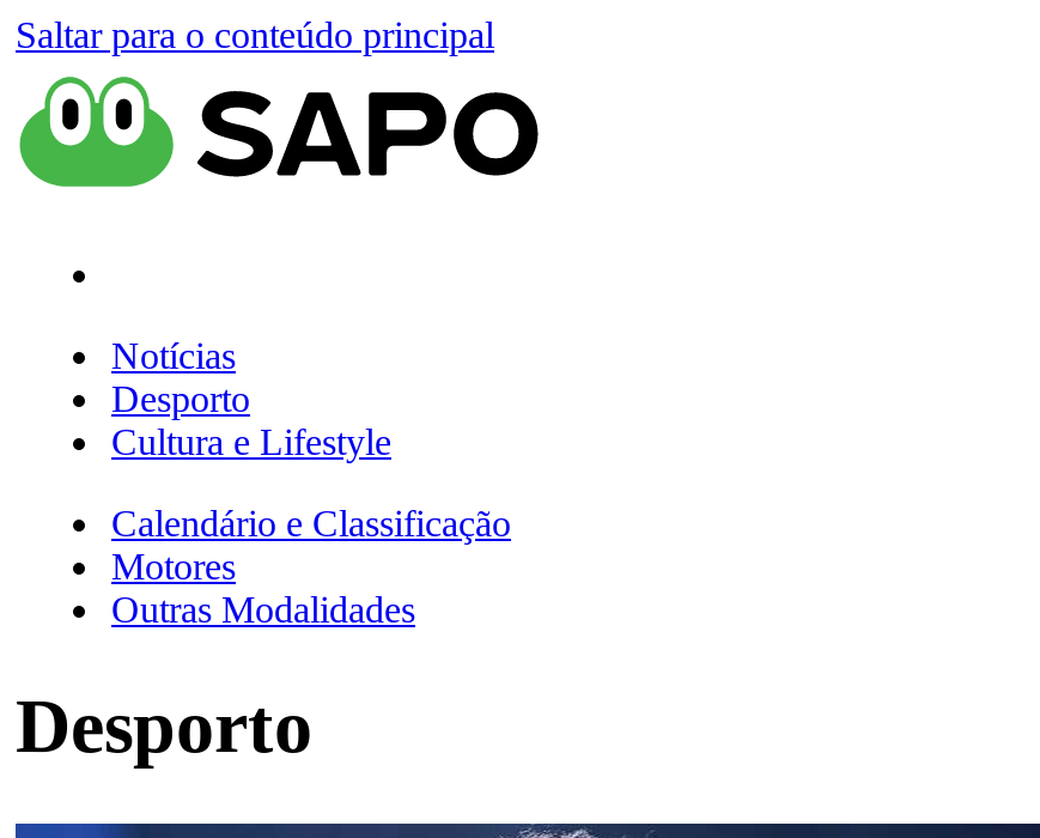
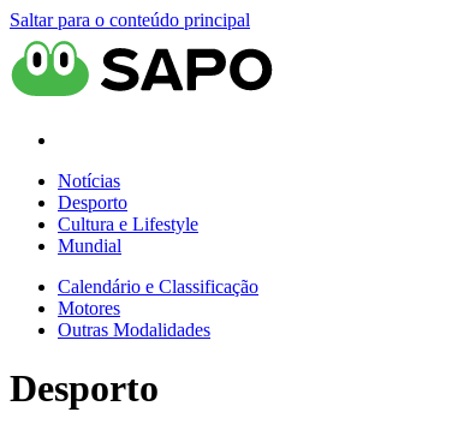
+ Mundial
